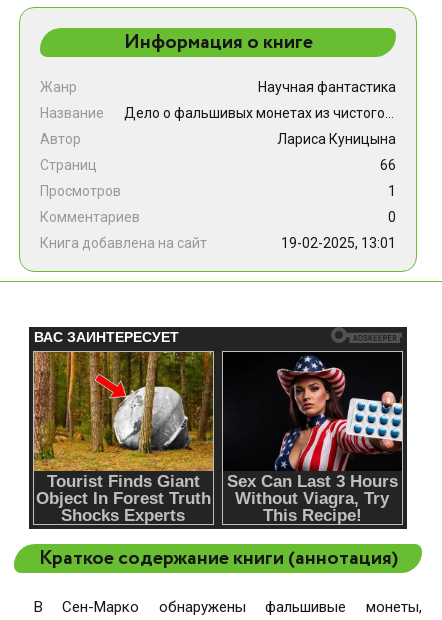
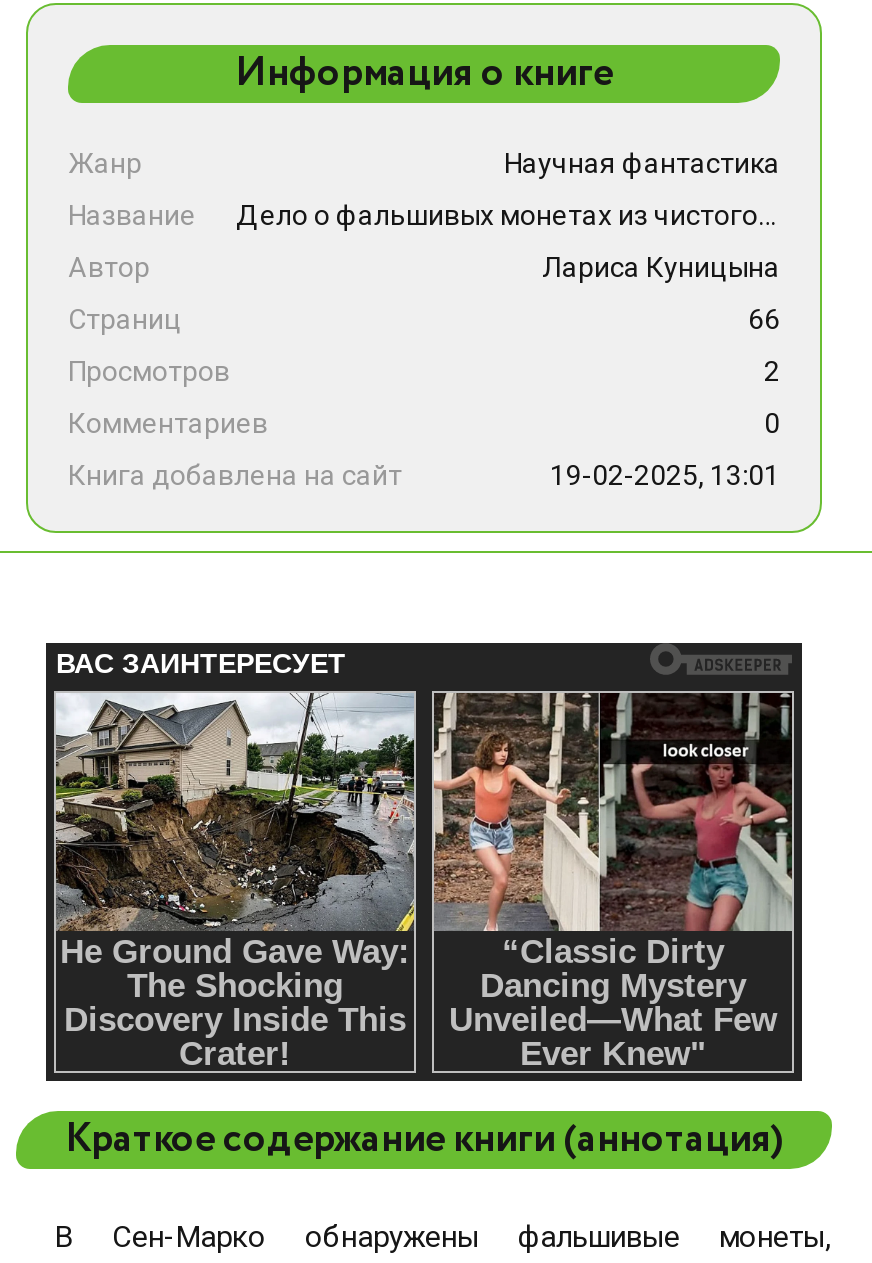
- 1
+ 2

- [image]
+ [image]

- [image]
+ [image]
